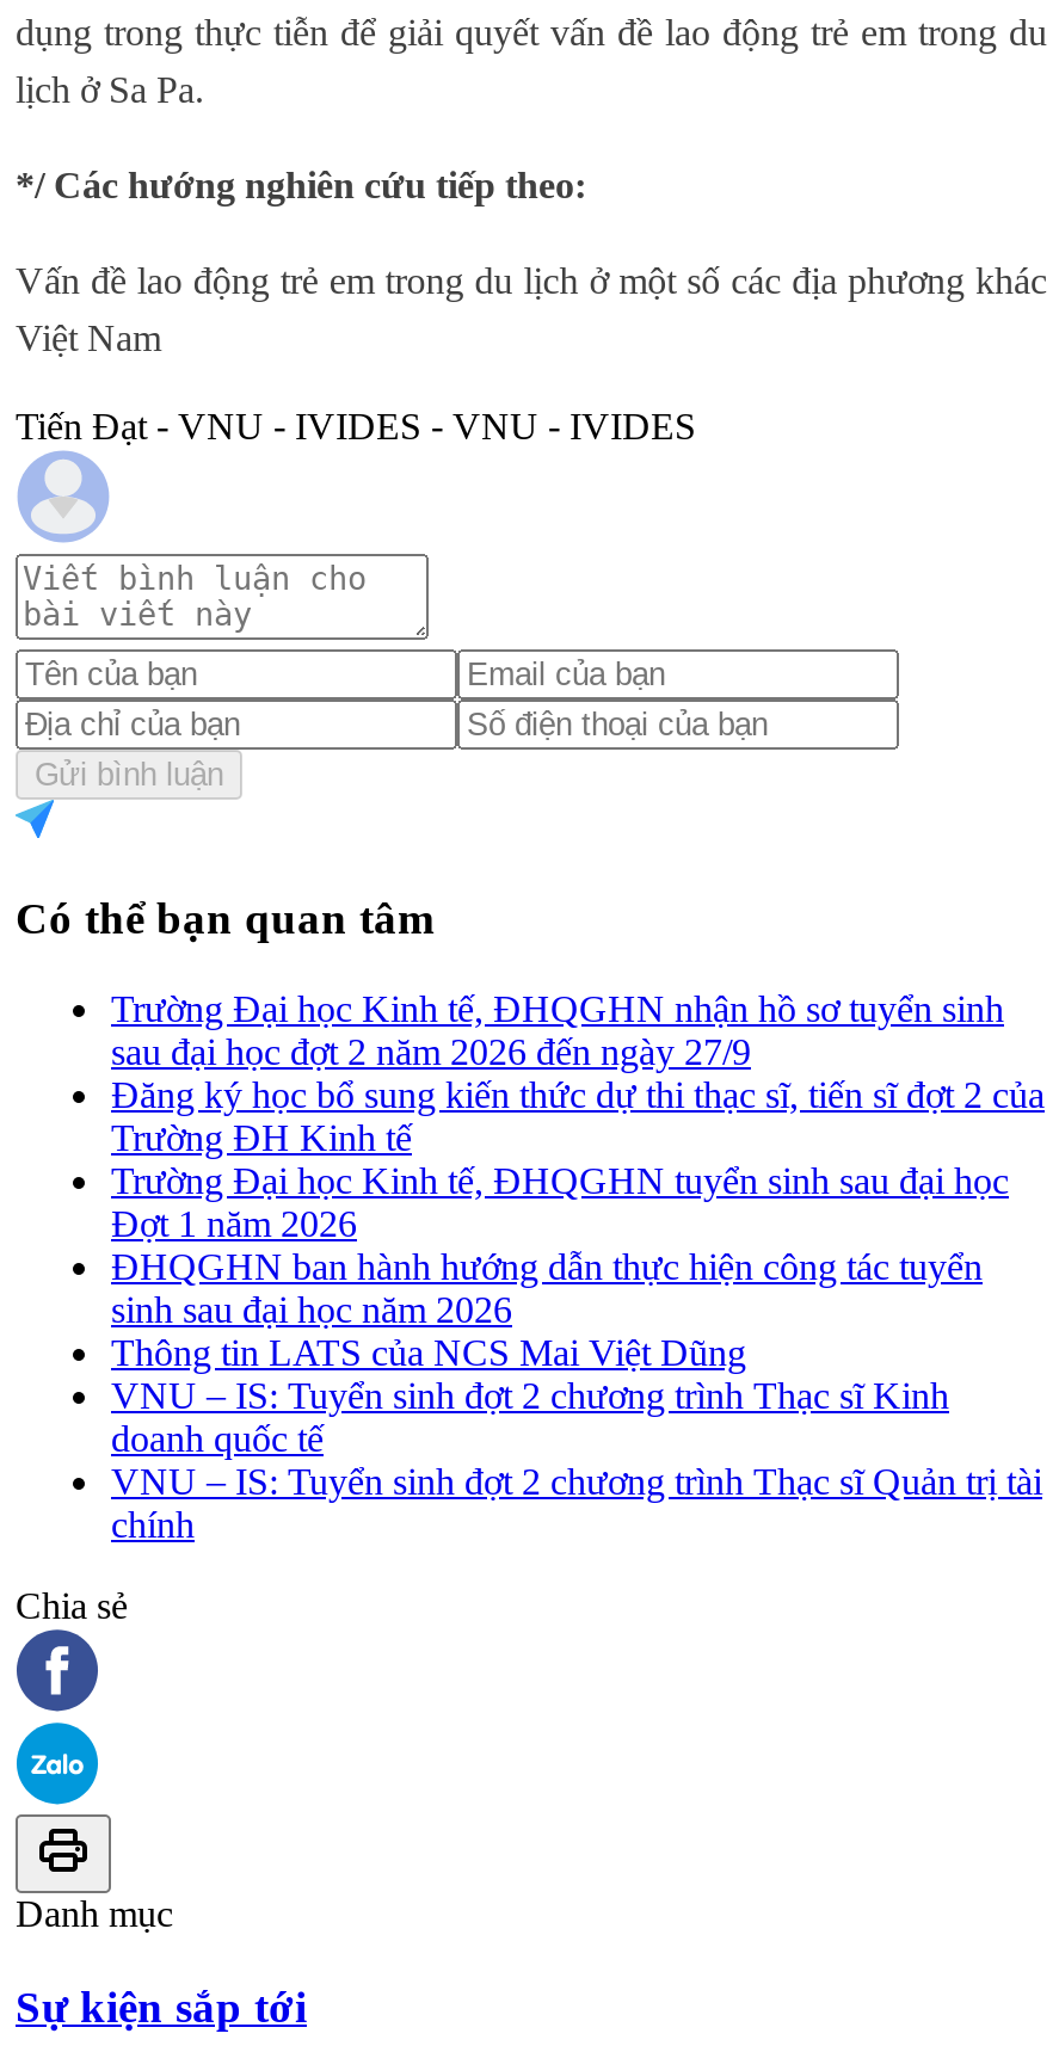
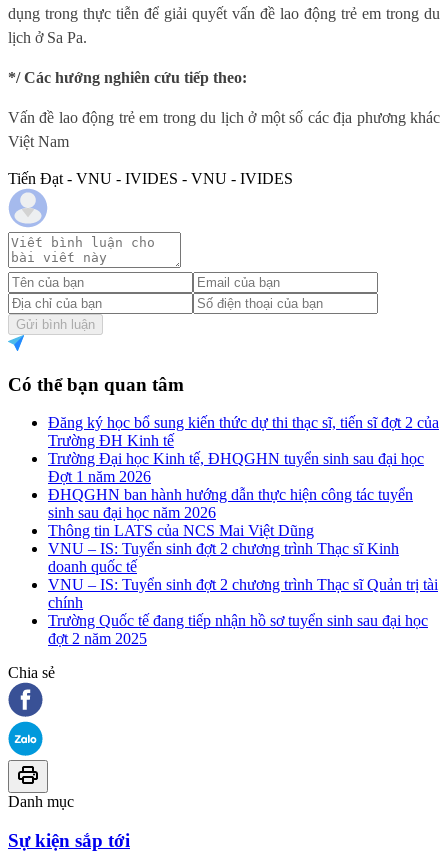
- Trường Đại học Kinh tế, ĐHQGHN nhận hồ sơ tuyển sinh
- sau đại học đợt 2 năm 2026 đến ngày 27/9

moved up: Đăng ký học bổ sung kiến thức dự thi thạc sĩ, tiến sĩ đợt 2 của | Trường ĐH Kinh tế | Trường Đại học Kinh tế, ĐHQGHN tuyển sinh sau đại học | ... | VNU – IS: Tuyển sinh đợt 2 chương trình Thạc sĩ Quản trị tài | chính

+ Trường Quốc tế đang tiếp nhận hồ sơ tuyển sinh sau đại học
+ đợt 2 năm 2025
